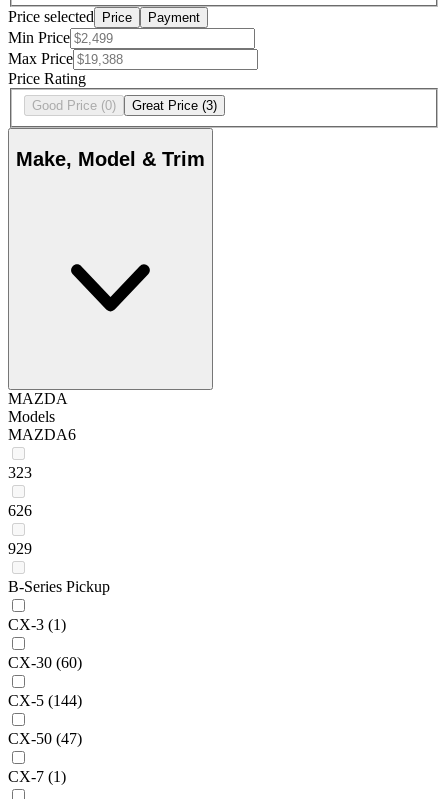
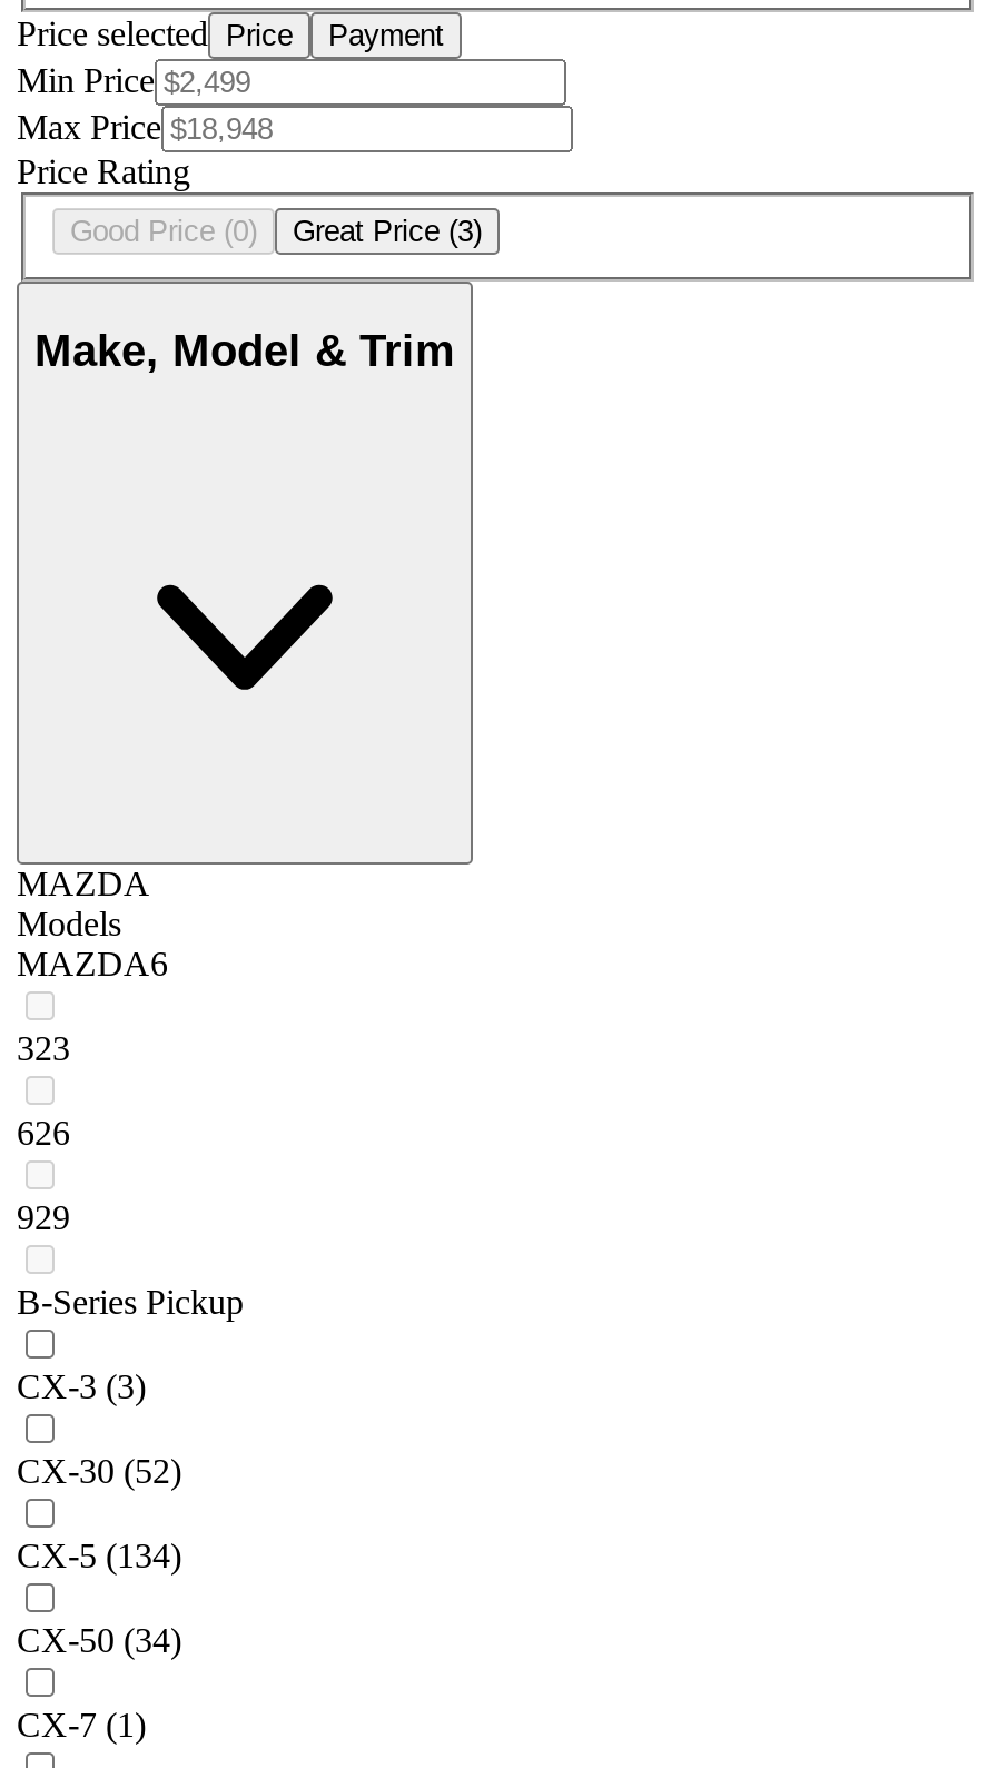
- CX-3 (1)
+ CX-3 (3)

- CX-30 (60)
+ CX-30 (52)

- CX-5 (144)
+ CX-5 (134)

- CX-50 (47)
+ CX-50 (34)
